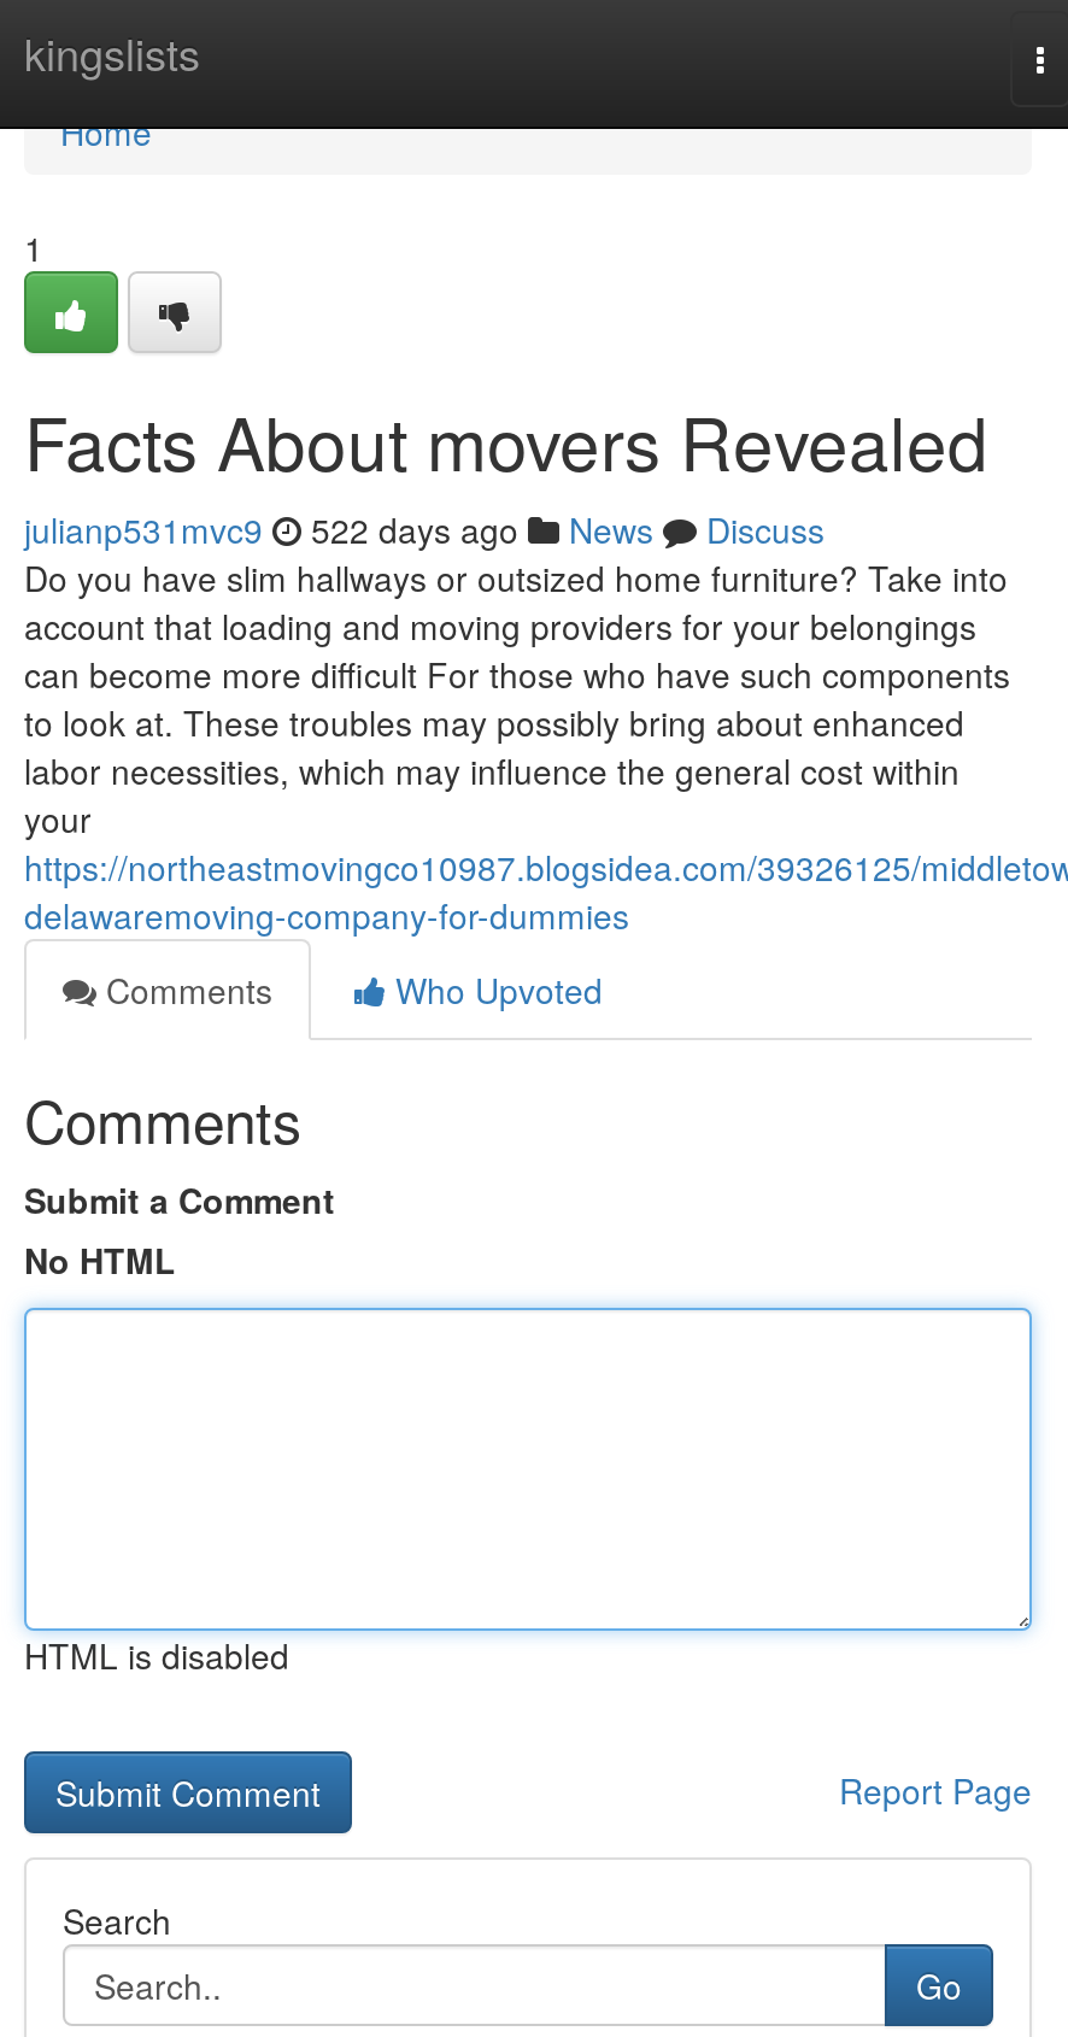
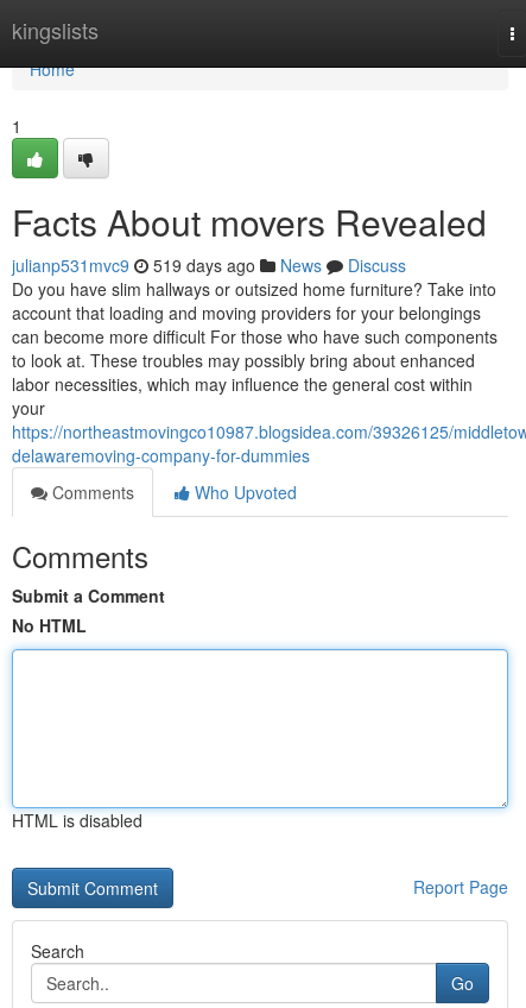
- julianp531mvc9 522 days ago News Discuss
+ julianp531mvc9 519 days ago News Discuss
